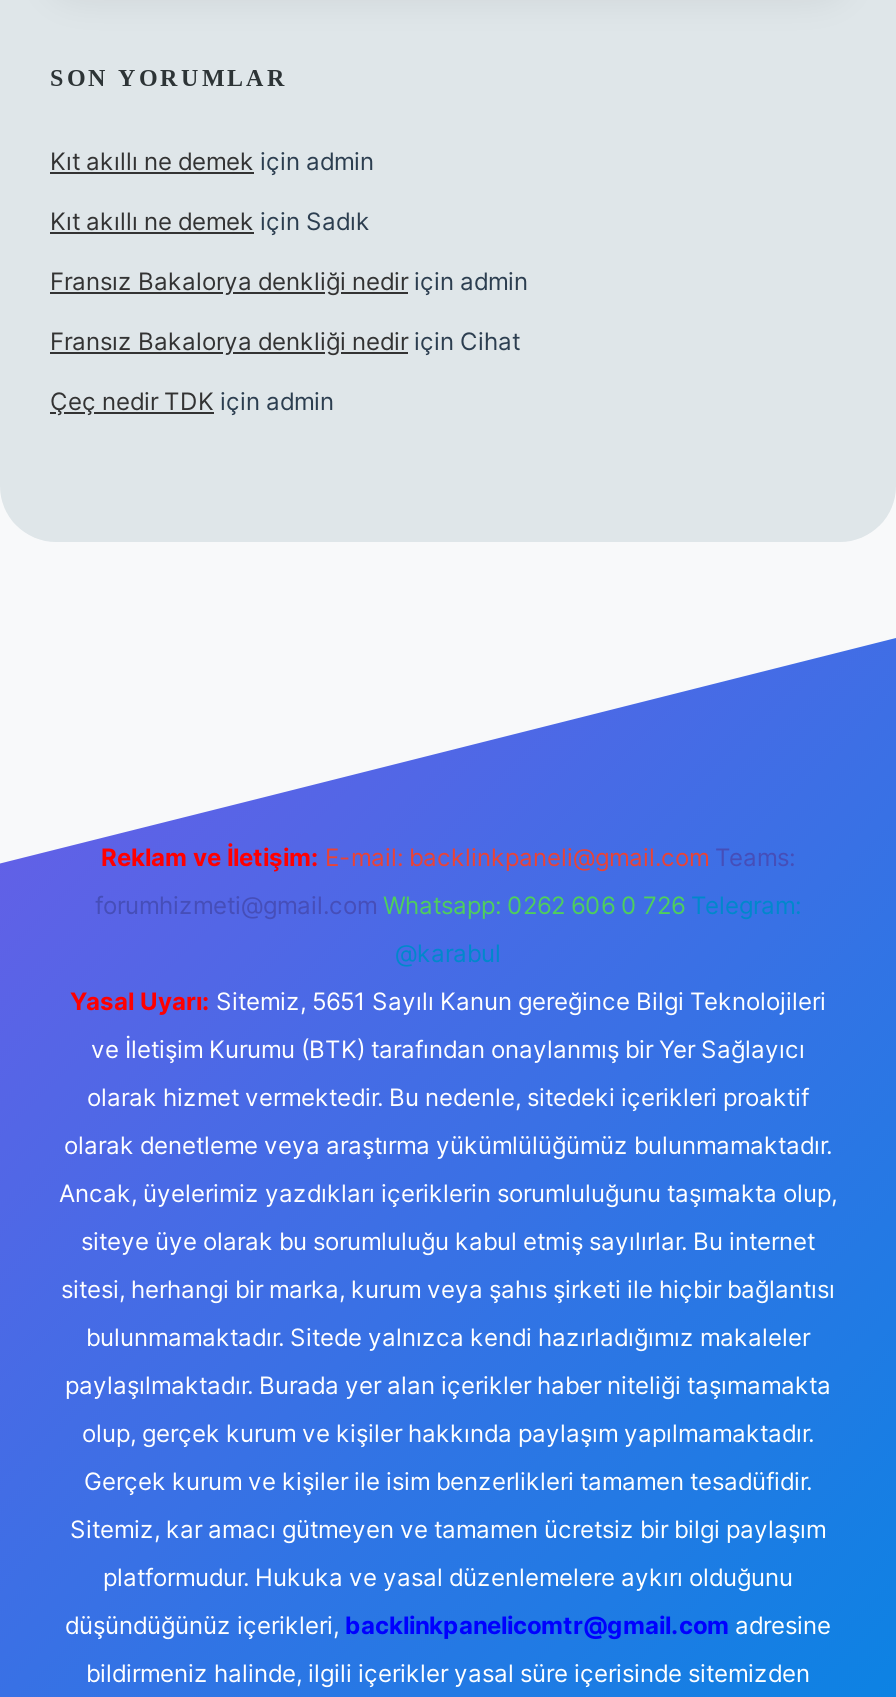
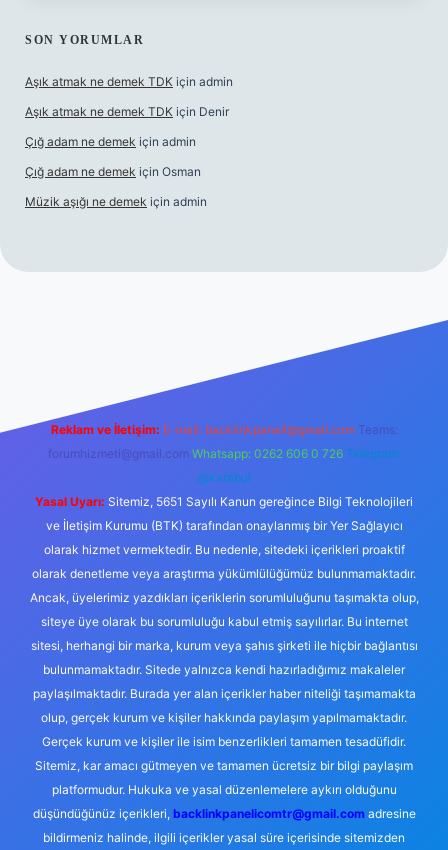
- Kıt akıllı ne demek için admin
+ Aşık atmak ne demek TDK için admin

- Kıt akıllı ne demek için Sadık
+ Aşık atmak ne demek TDK için Denir

- Fransız Bakalorya denkliği nedir için admin
+ Çığ adam ne demek için admin

- Fransız Bakalorya denkliği nedir için Cihat
+ Çığ adam ne demek için Osman

- Çeç nedir TDK için admin
+ Müzik aşığı ne demek için admin
